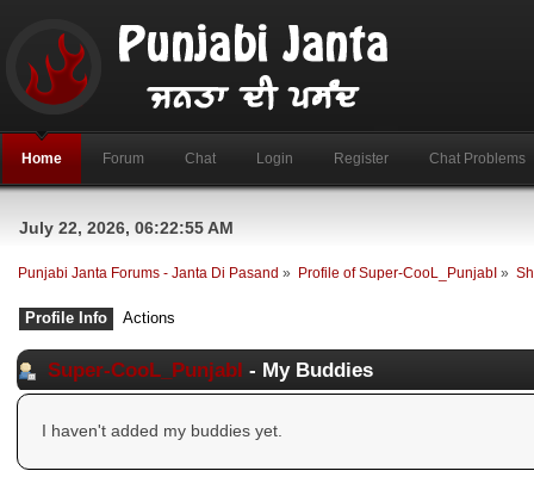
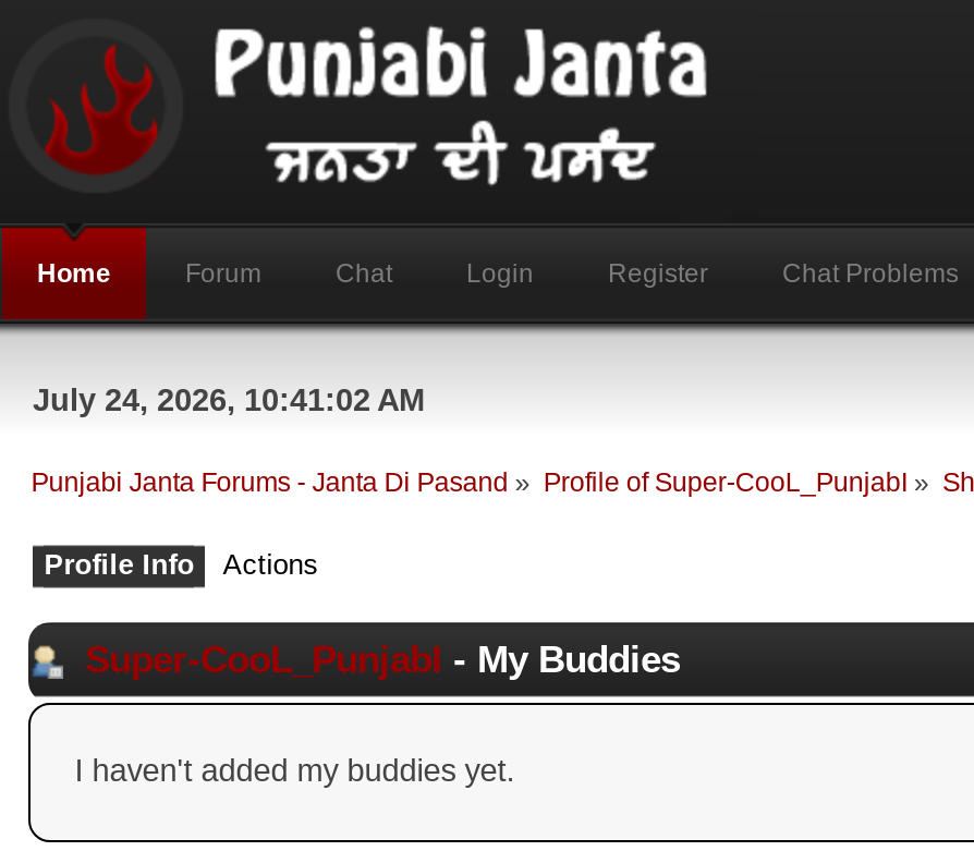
- July 22, 2026, 06:22:55 AM
+ July 24, 2026, 10:41:02 AM
